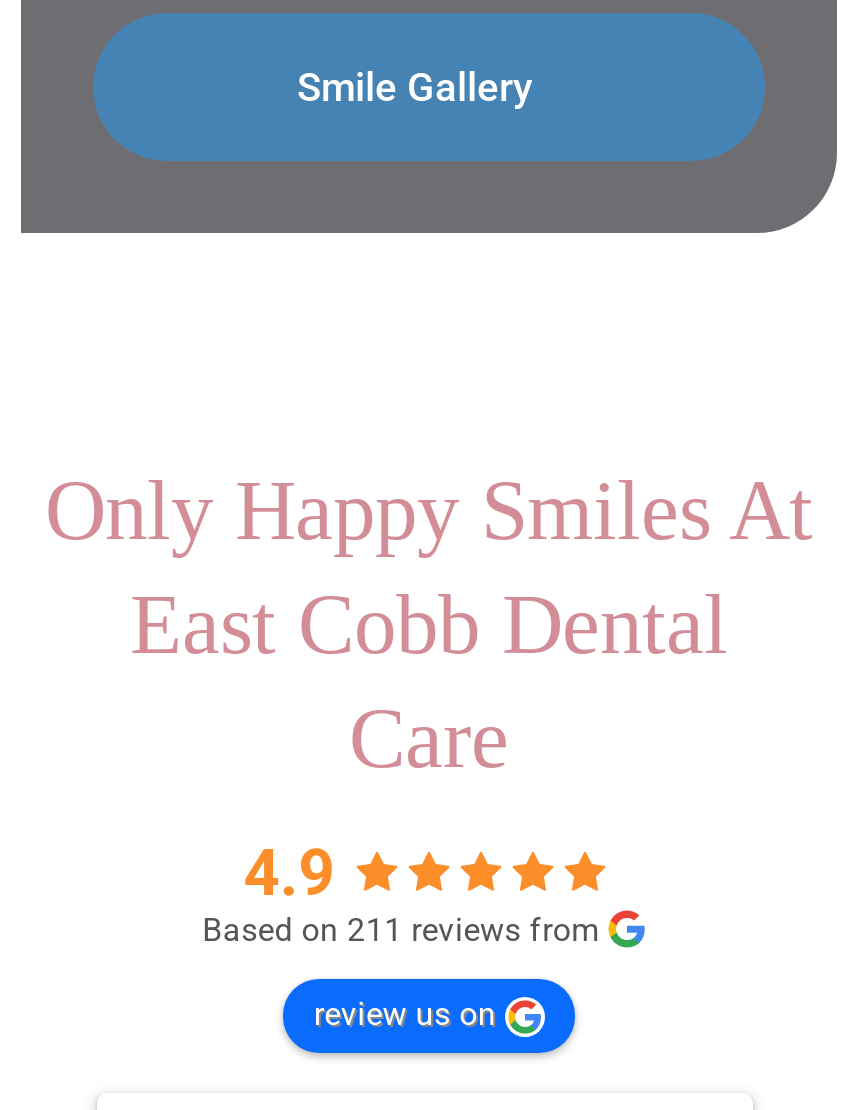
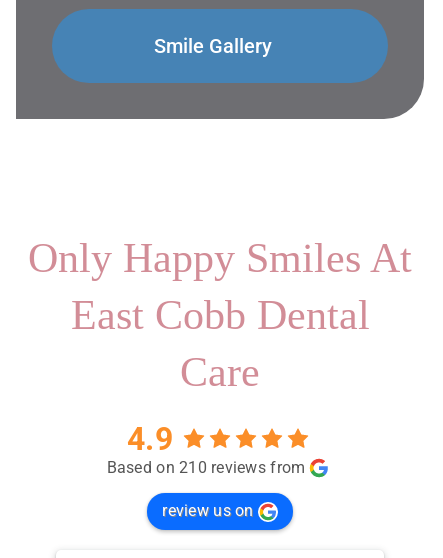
- Based on 211 reviews from
+ Based on 210 reviews from
